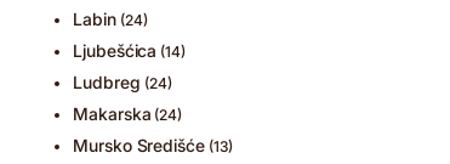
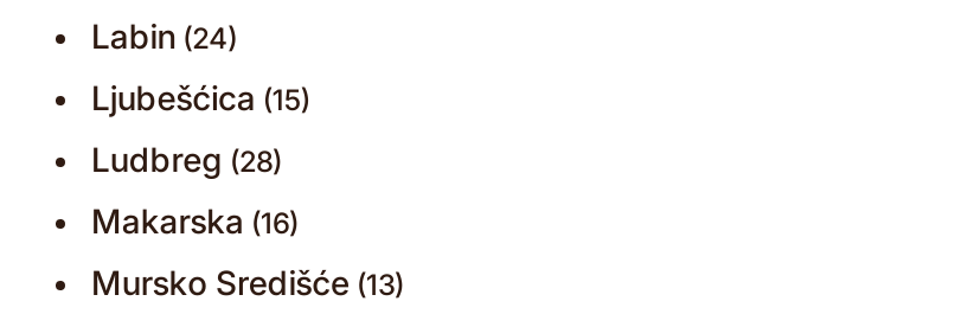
- Ljubešćica (14)
+ Ljubešćica (15)

- Ludbreg (24)
+ Ludbreg (28)

- Makarska (24)
+ Makarska (16)
